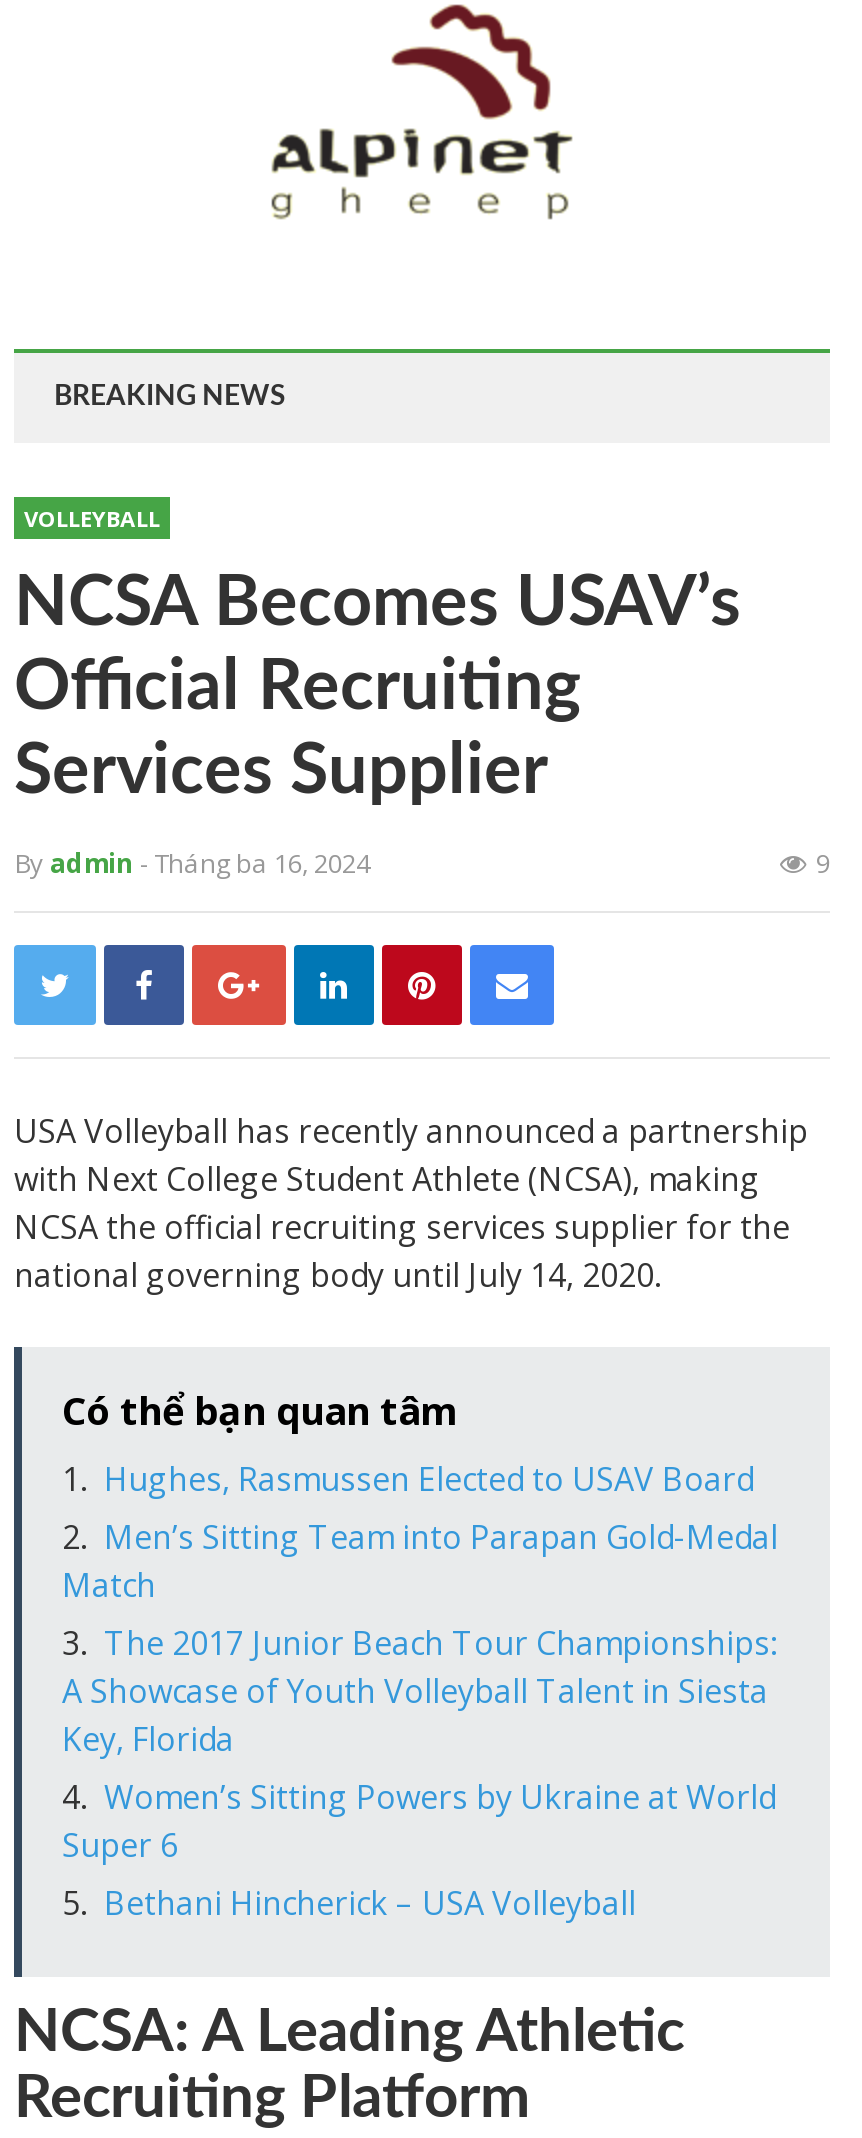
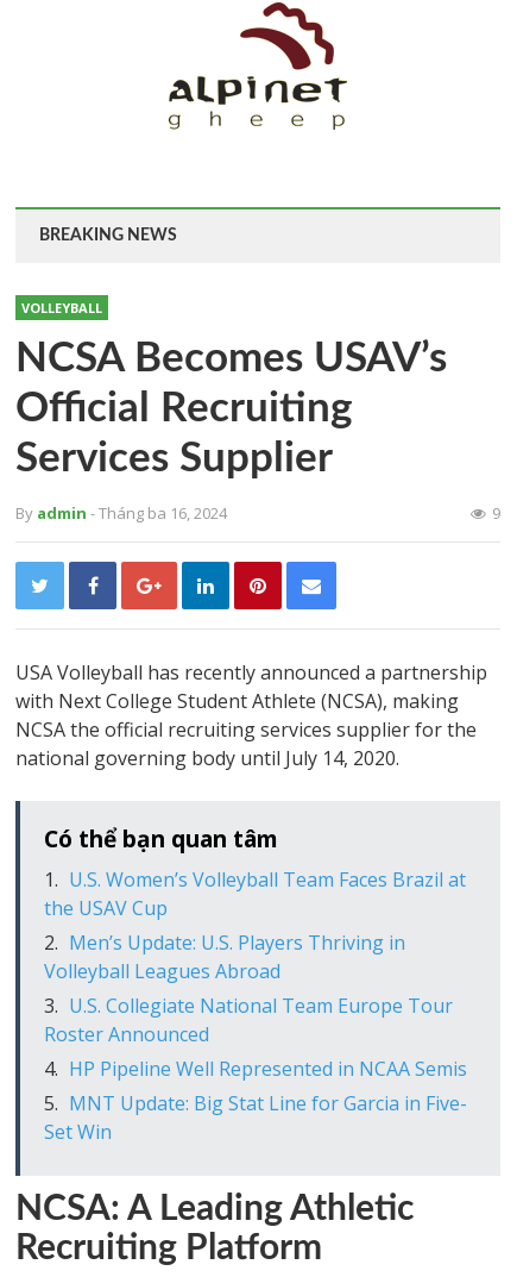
- Hughes, Rasmussen Elected to USAV Board
- Men’s Sitting Team into Parapan Gold-Medal
- Match
- The 2017 Junior Beach Tour Championships:
- A Showcase of Youth Volleyball Talent in Siesta
- Key, Florida
- Women’s Sitting Powers by Ukraine at World
- Super 6
- Bethani Hincherick – USA Volleyball
+ U.S. Women’s Volleyball Team Faces Brazil at
+ the USAV Cup
+ Men’s Update: U.S. Players Thriving in
+ Volleyball Leagues Abroad
+ U.S. Collegiate National Team Europe Tour
+ Roster Announced
+ HP Pipeline Well Represented in NCAA Semis
+ MNT Update: Big Stat Line for Garcia in Five-
+ Set Win
